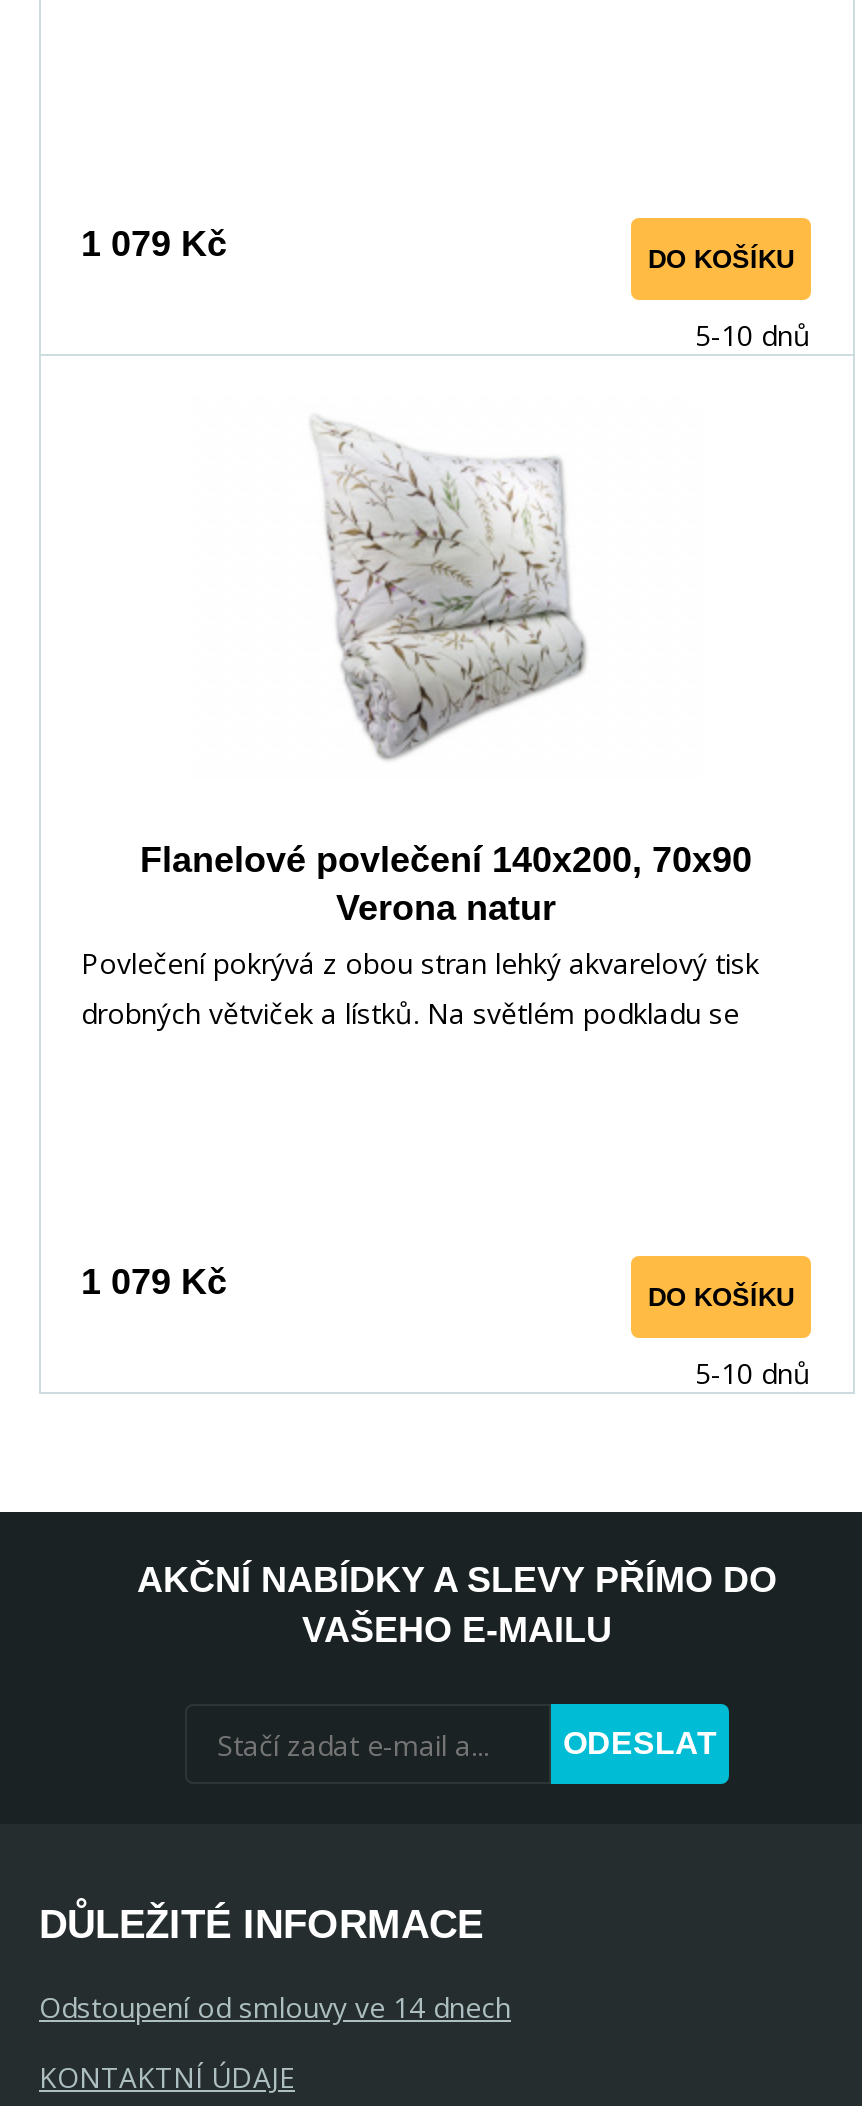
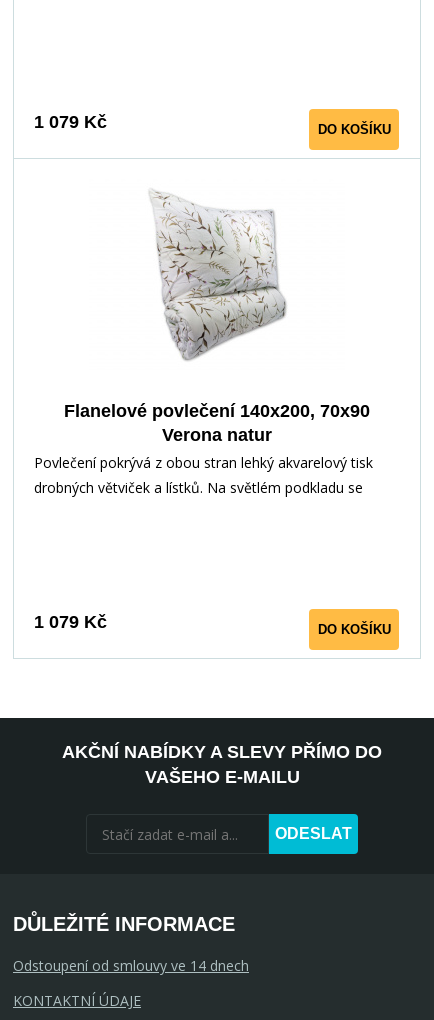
- 5-10 dnů

- 5-10 dnů
